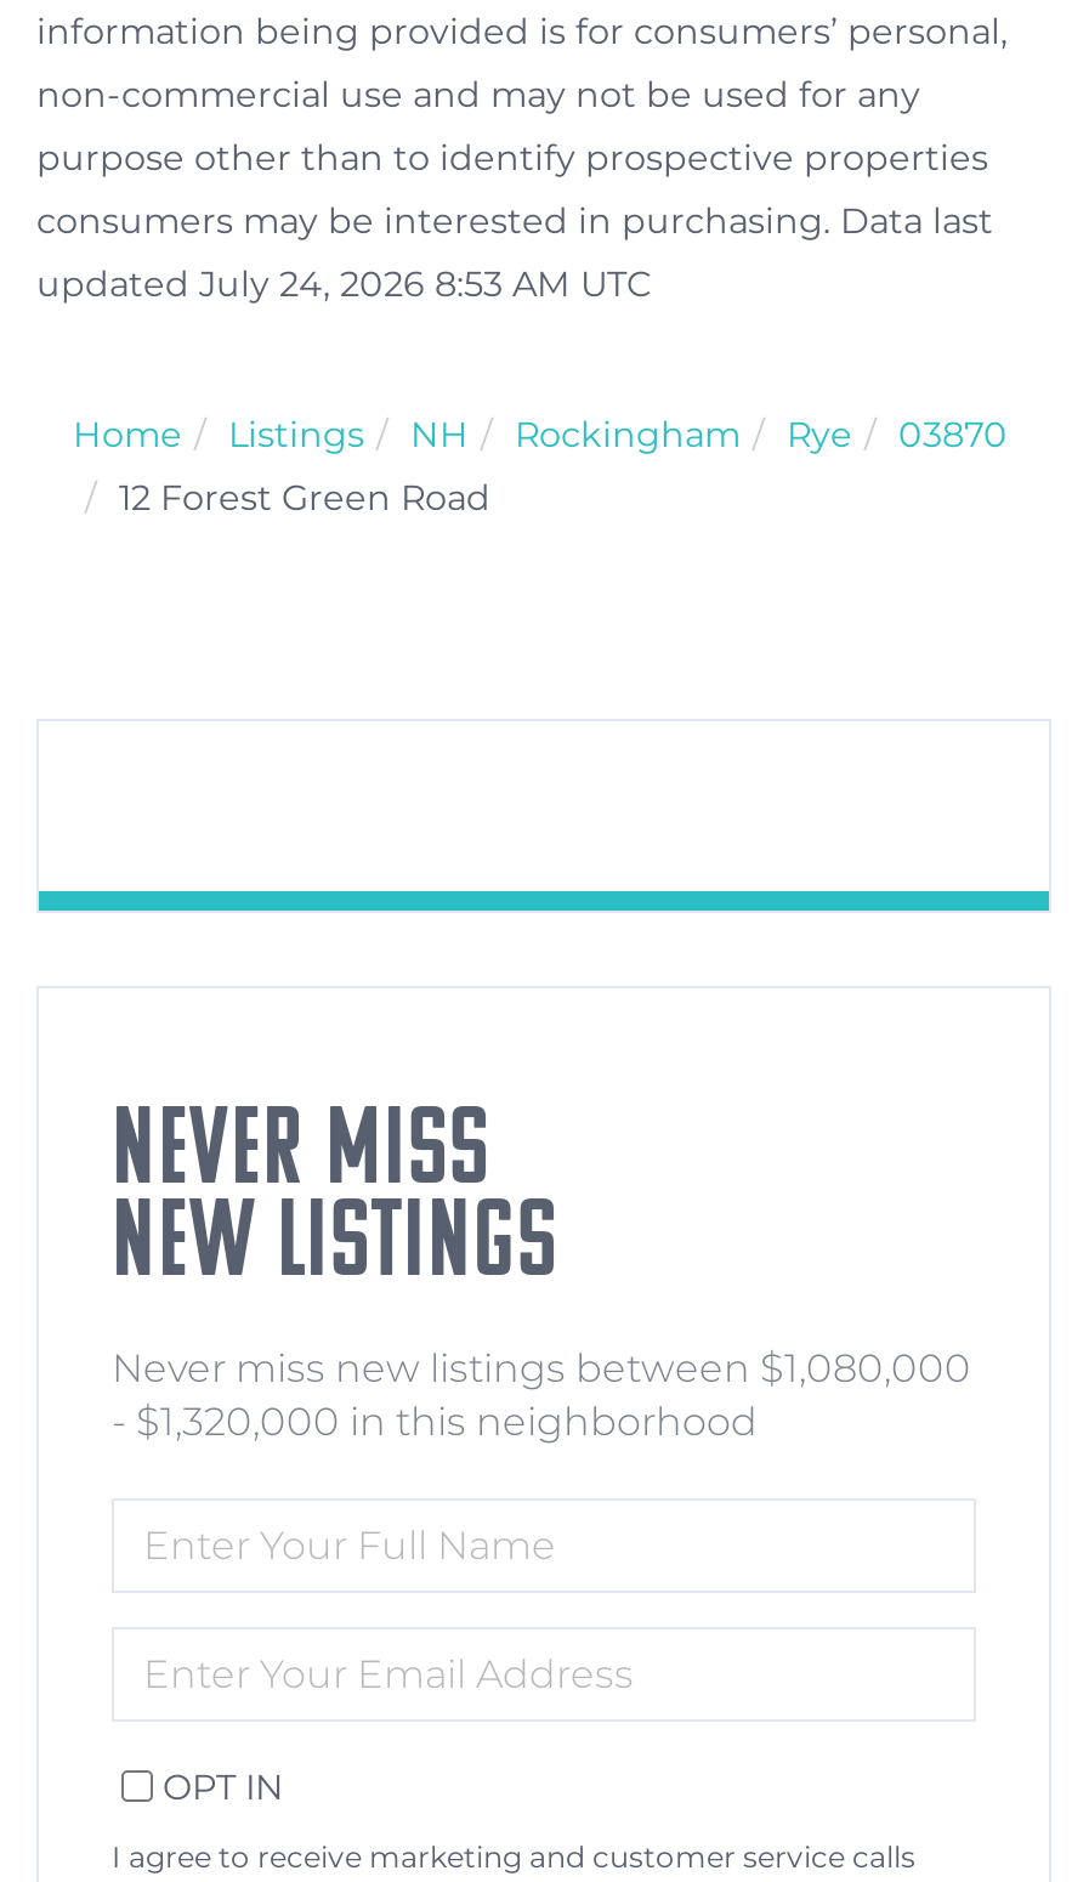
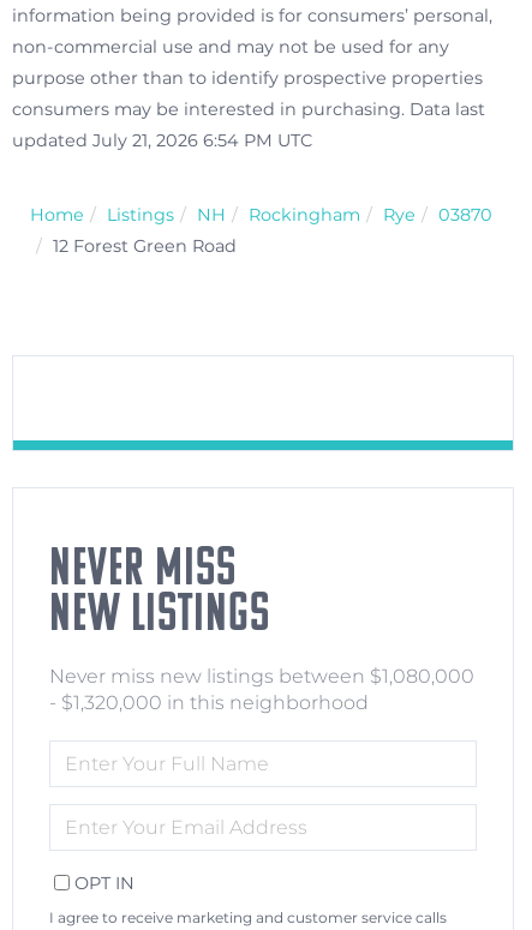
- updated July 24, 2026 8:53 AM UTC
+ updated July 21, 2026 6:54 PM UTC
